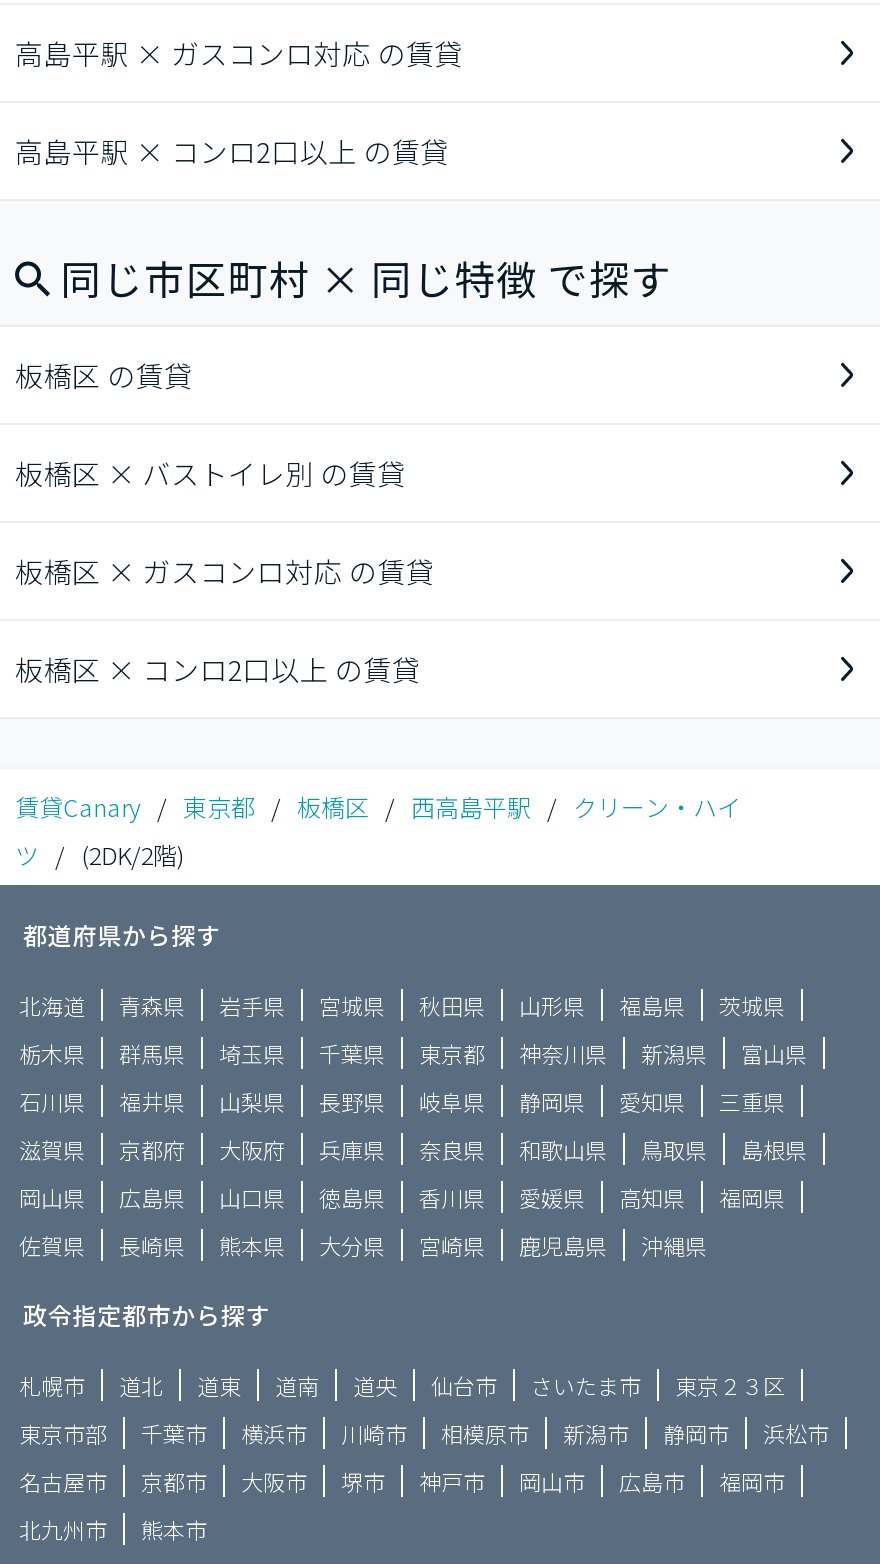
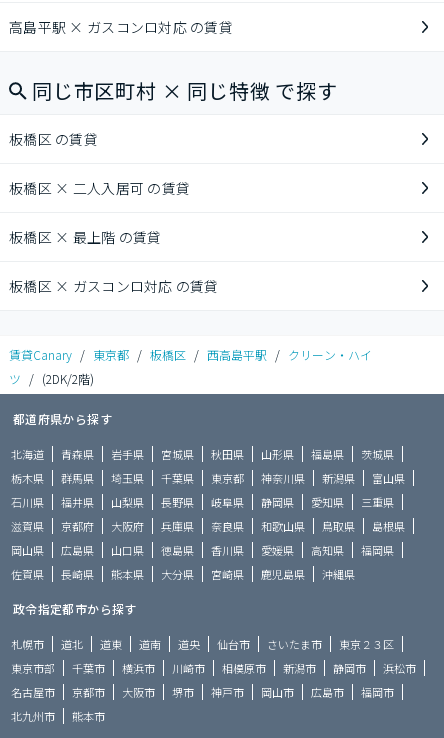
- 高島平駅 × コンロ2口以上 の賃貸

- 板橋区 × バストイレ別 の賃貸
+ 板橋区 × 二人入居可 の賃貸
+ 板橋区 × 最上階 の賃貸

- 板橋区 × コンロ2口以上 の賃貸
